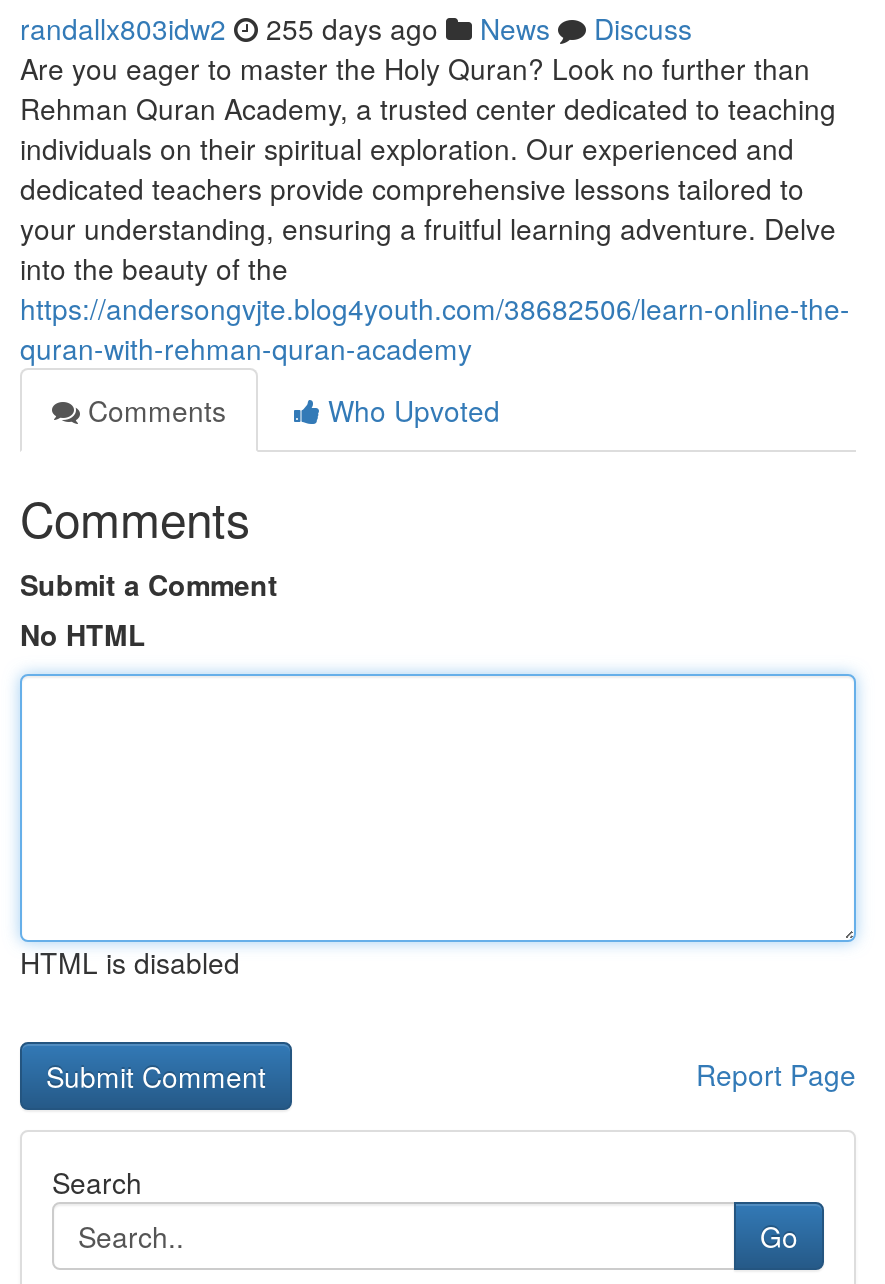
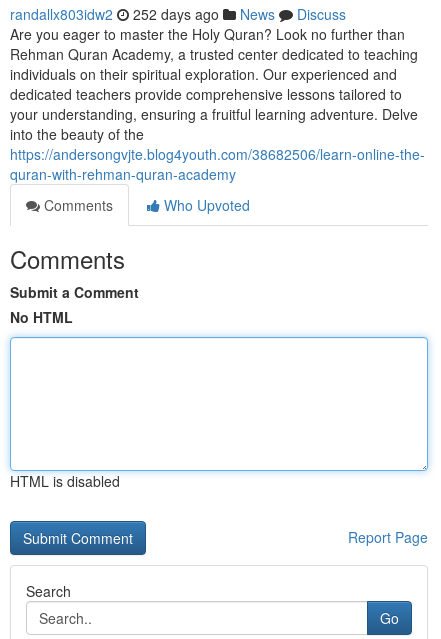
- randallx803idw2 255 days ago News Discuss
+ randallx803idw2 252 days ago News Discuss
